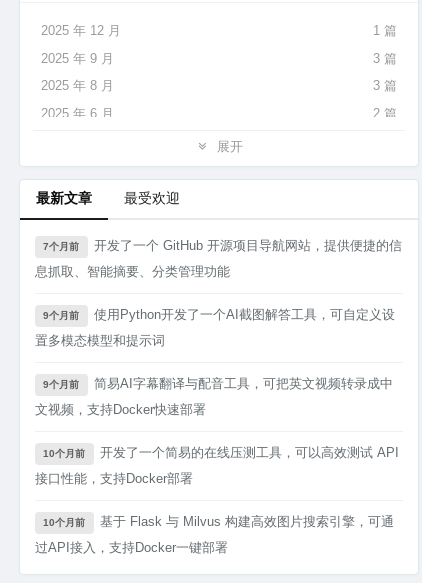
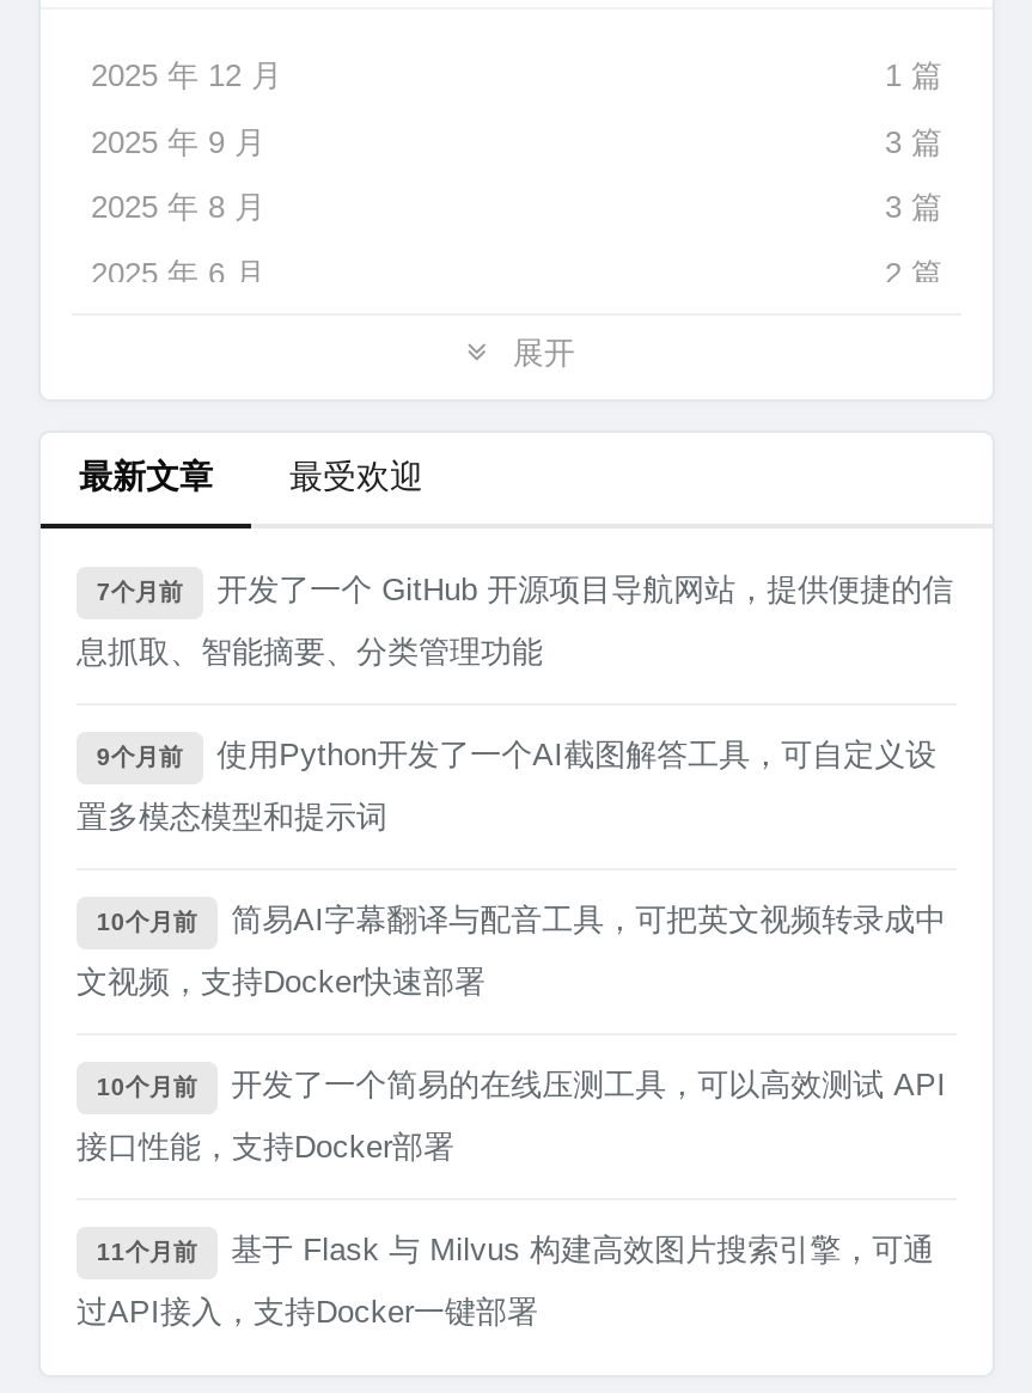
- 9个月前 简易AI字幕翻译与配音工具，可把英文视频转录成中
+ 10个月前 简易AI字幕翻译与配音工具，可把英文视频转录成中

- 10个月前 基于 Flask 与 Milvus 构建高效图片搜索引擎，可通
+ 11个月前 基于 Flask 与 Milvus 构建高效图片搜索引擎，可通
